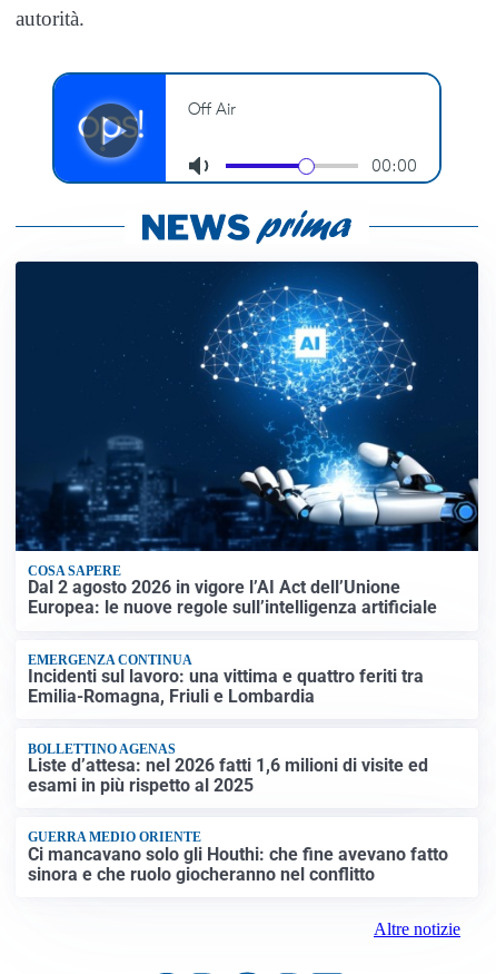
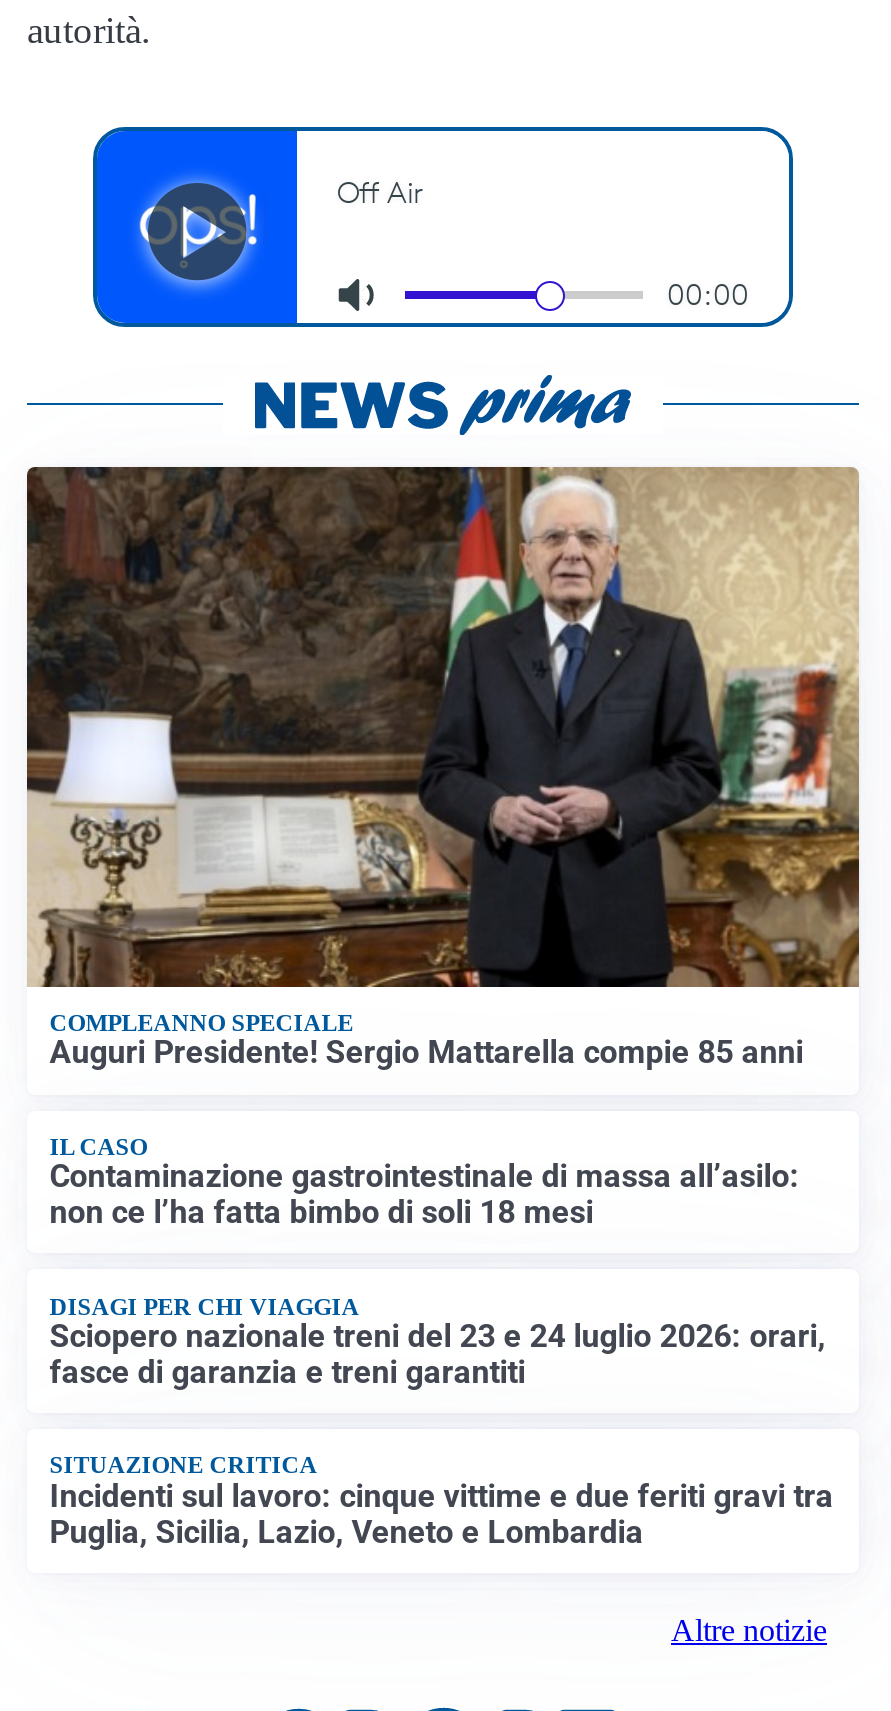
- [image]
- COSA SAPERE
- Dal 2 agosto 2026 in vigore l’AI Act dell’Unione
- Europea: le nuove regole sull’intelligenza artificiale
+ [image]
+ COMPLEANNO SPECIALE
+ Auguri Presidente! Sergio Mattarella compie 85 anni

- EMERGENZA CONTINUA
- Incidenti sul lavoro: una vittima e quattro feriti tra
- Emilia-Romagna, Friuli e Lombardia
+ IL CASO
+ Contaminazione gastrointestinale di massa all’asilo:
+ non ce l’ha fatta bimbo di soli 18 mesi

- BOLLETTINO AGENAS
- Liste d’attesa: nel 2026 fatti 1,6 milioni di visite ed
- esami in più rispetto al 2025
+ DISAGI PER CHI VIAGGIA
+ Sciopero nazionale treni del 23 e 24 luglio 2026: orari,
+ fasce di garanzia e treni garantiti

- GUERRA MEDIO ORIENTE
- Ci mancavano solo gli Houthi: che fine avevano fatto
- sinora e che ruolo giocheranno nel conflitto
+ SITUAZIONE CRITICA
+ Incidenti sul lavoro: cinque vittime e due feriti gravi tra
+ Puglia, Sicilia, Lazio, Veneto e Lombardia
